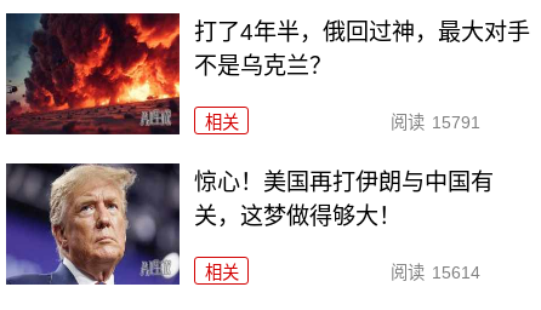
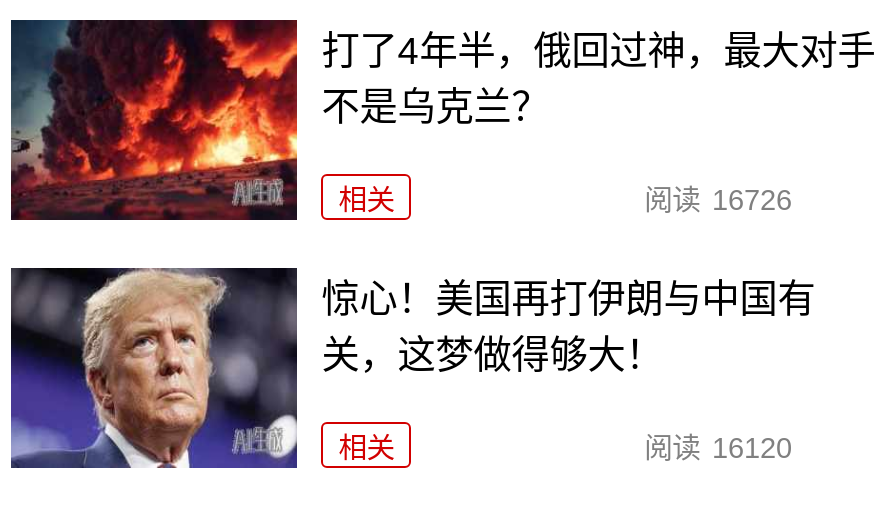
- 阅读 15791
+ 阅读 16726

- 阅读 15614
+ 阅读 16120
